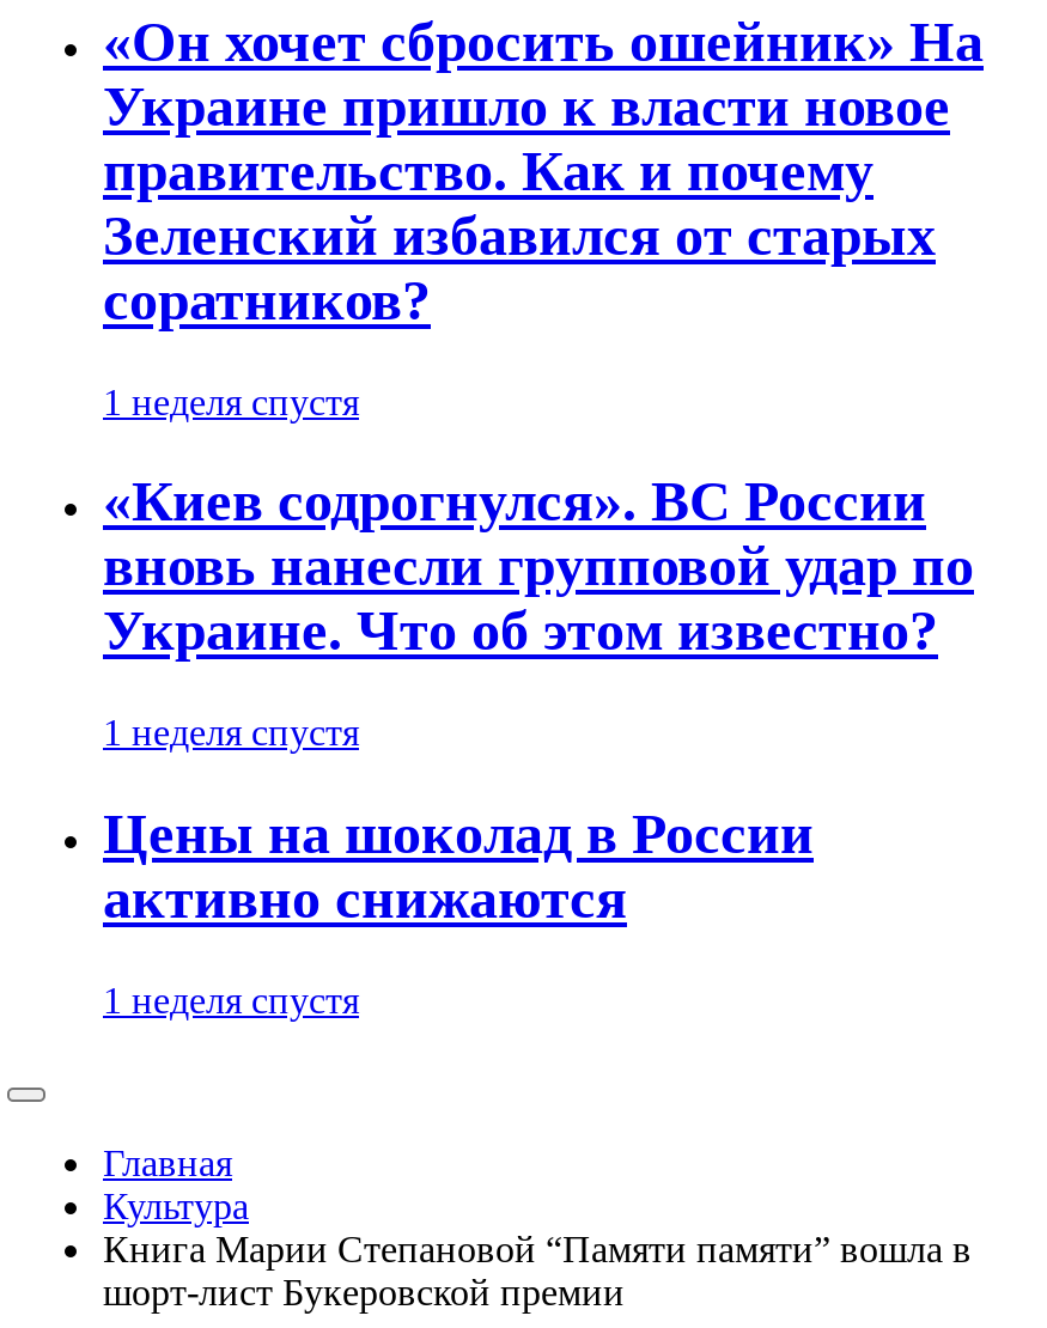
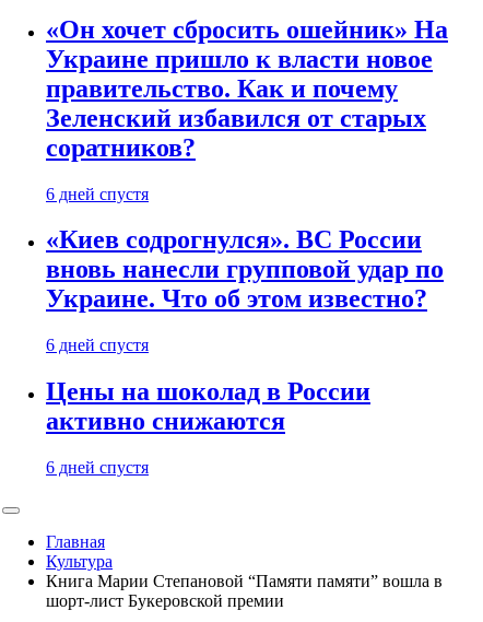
- 1 неделя спустя
+ 6 дней спустя

- 1 неделя спустя
+ 6 дней спустя

- 1 неделя спустя
+ 6 дней спустя
